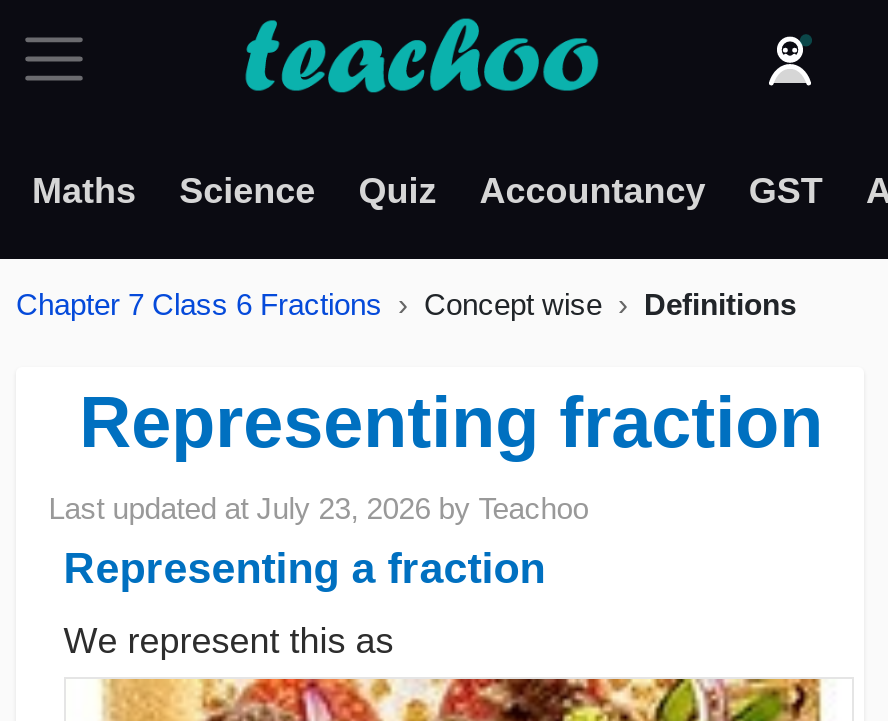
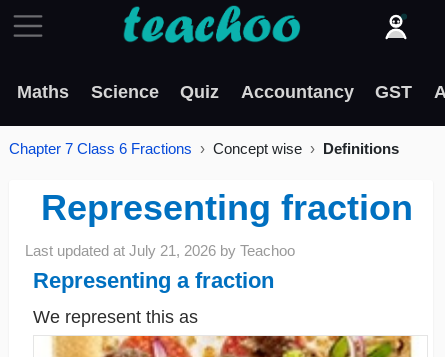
- Last updated at July 23, 2026 by Teachoo
+ Last updated at July 21, 2026 by Teachoo
